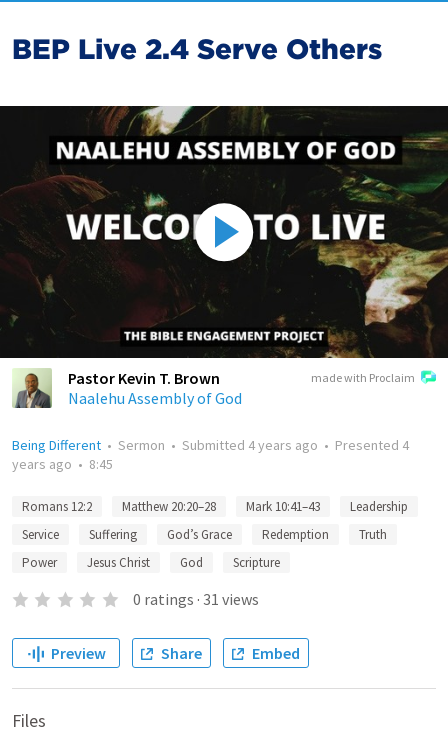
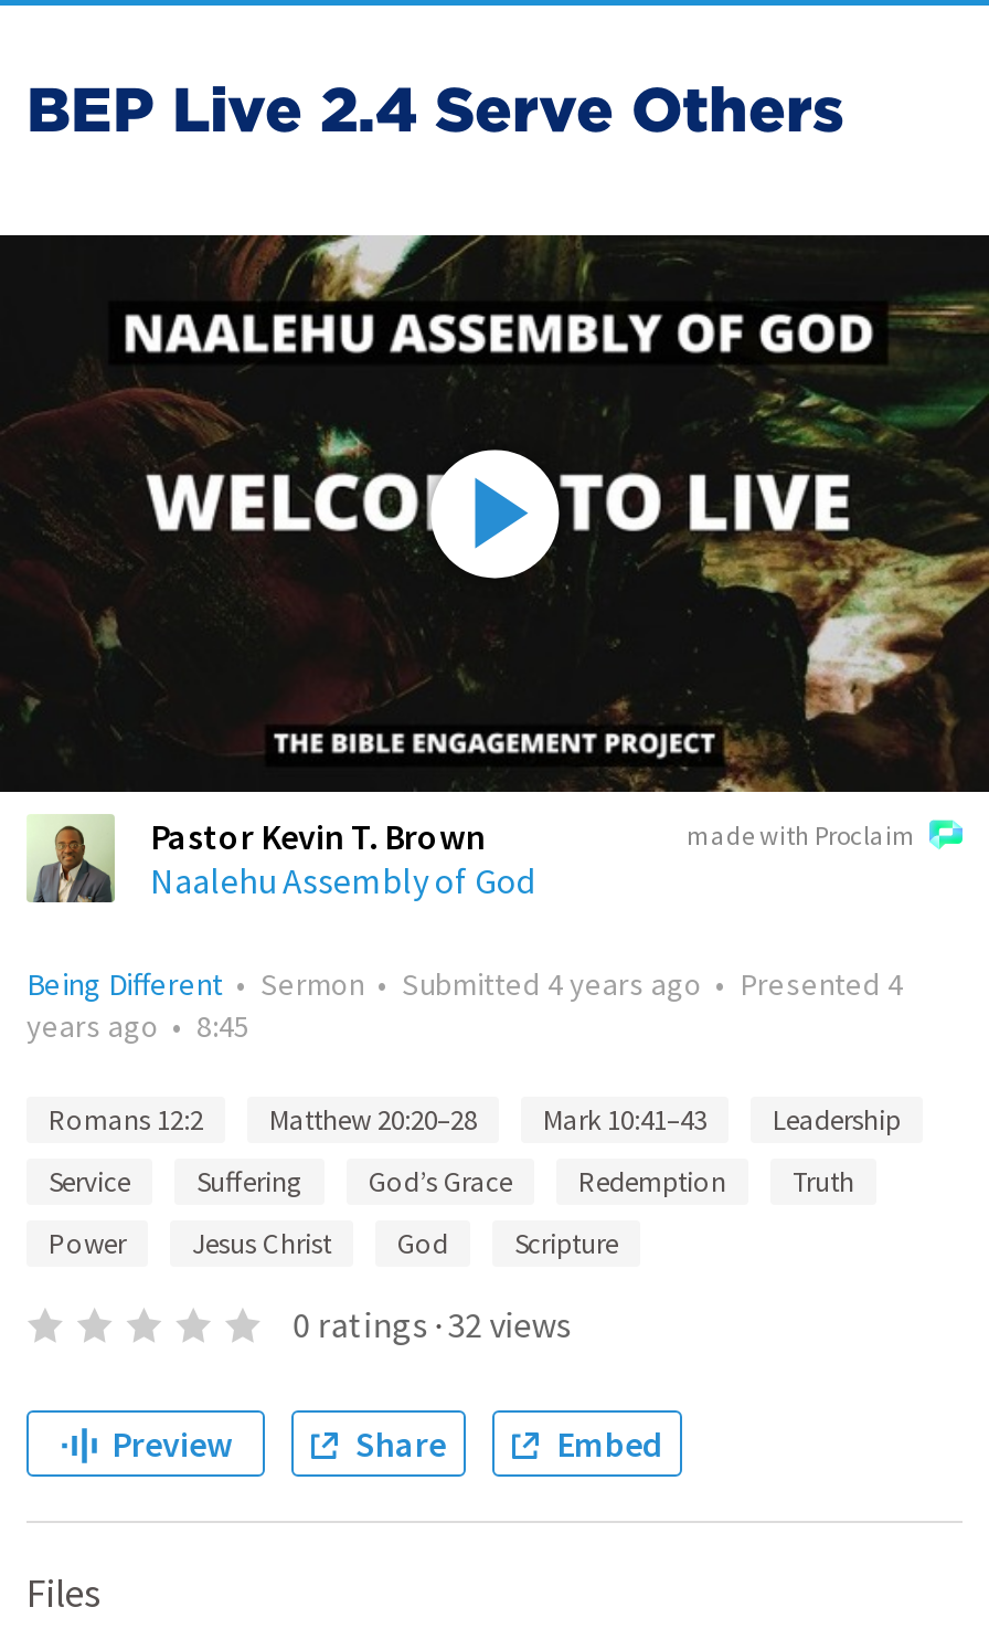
- 0 ratings · 31 views
+ 0 ratings · 32 views
